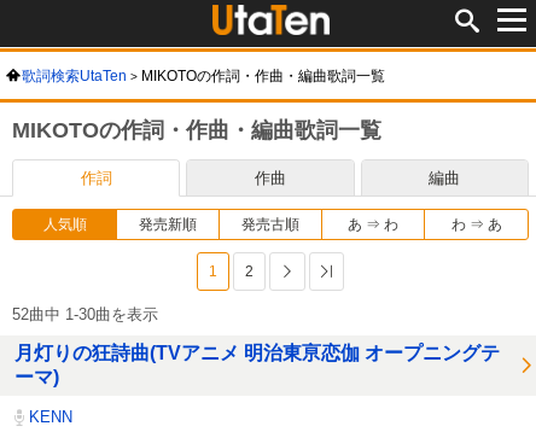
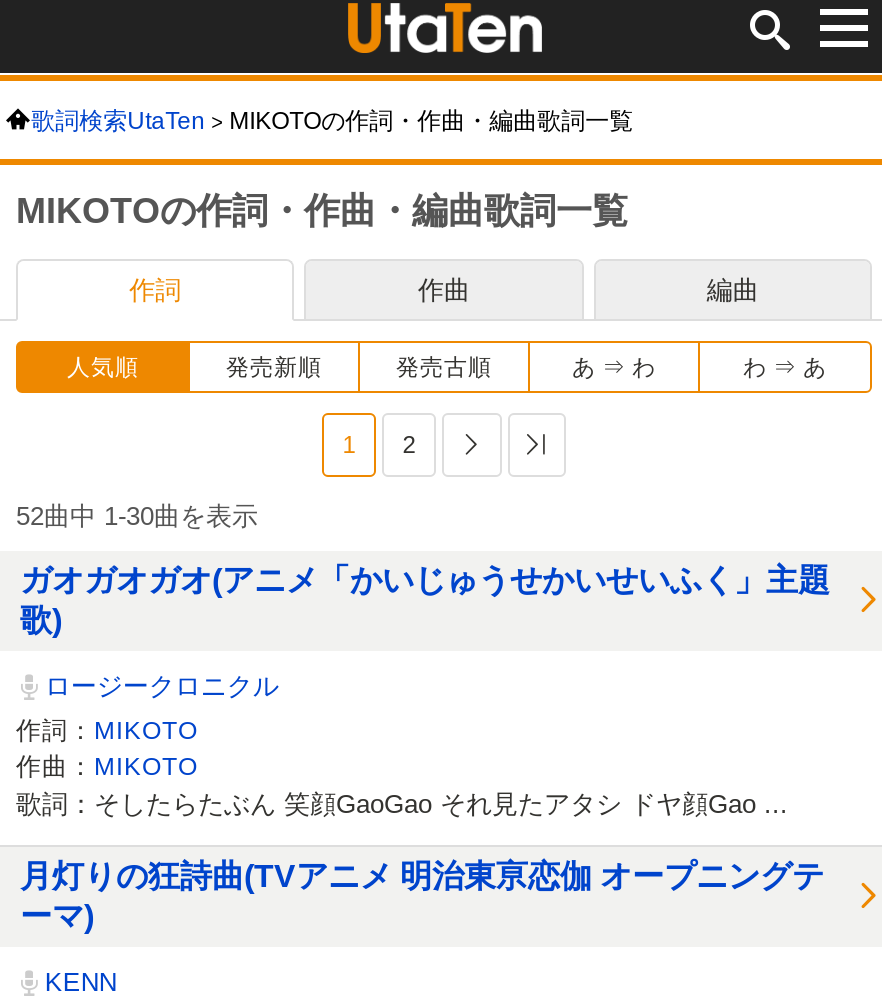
+ ガオガオガオ(アニメ「かいじゅうせかいせいふく」主題
+ 歌)
+ ロージークロニクル
+ 作詞：MIKOTO
+ 作曲：MIKOTO
+ 歌詞：そしたらたぶん 笑顔GaoGao それ見たアタシ ドヤ顔Gao ...
